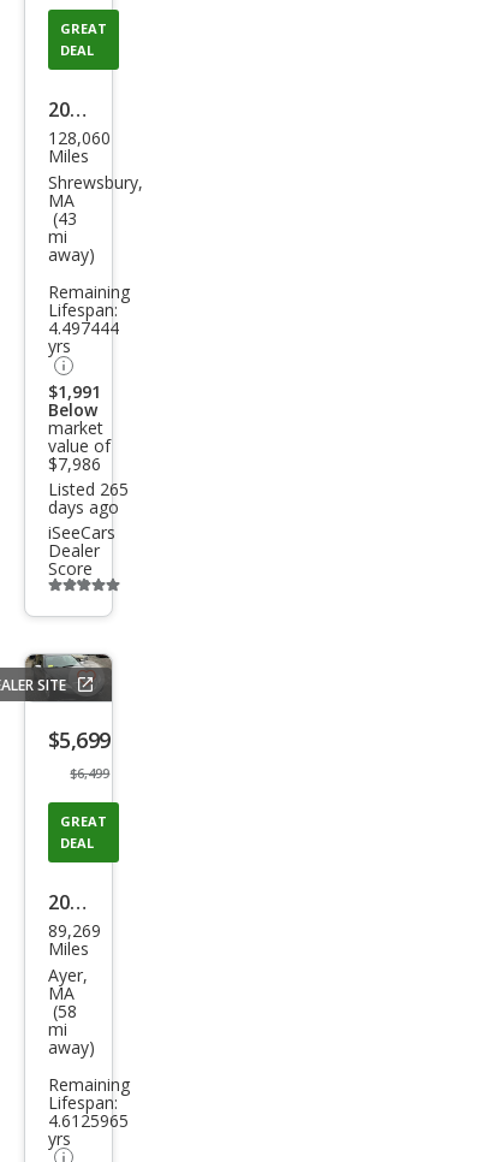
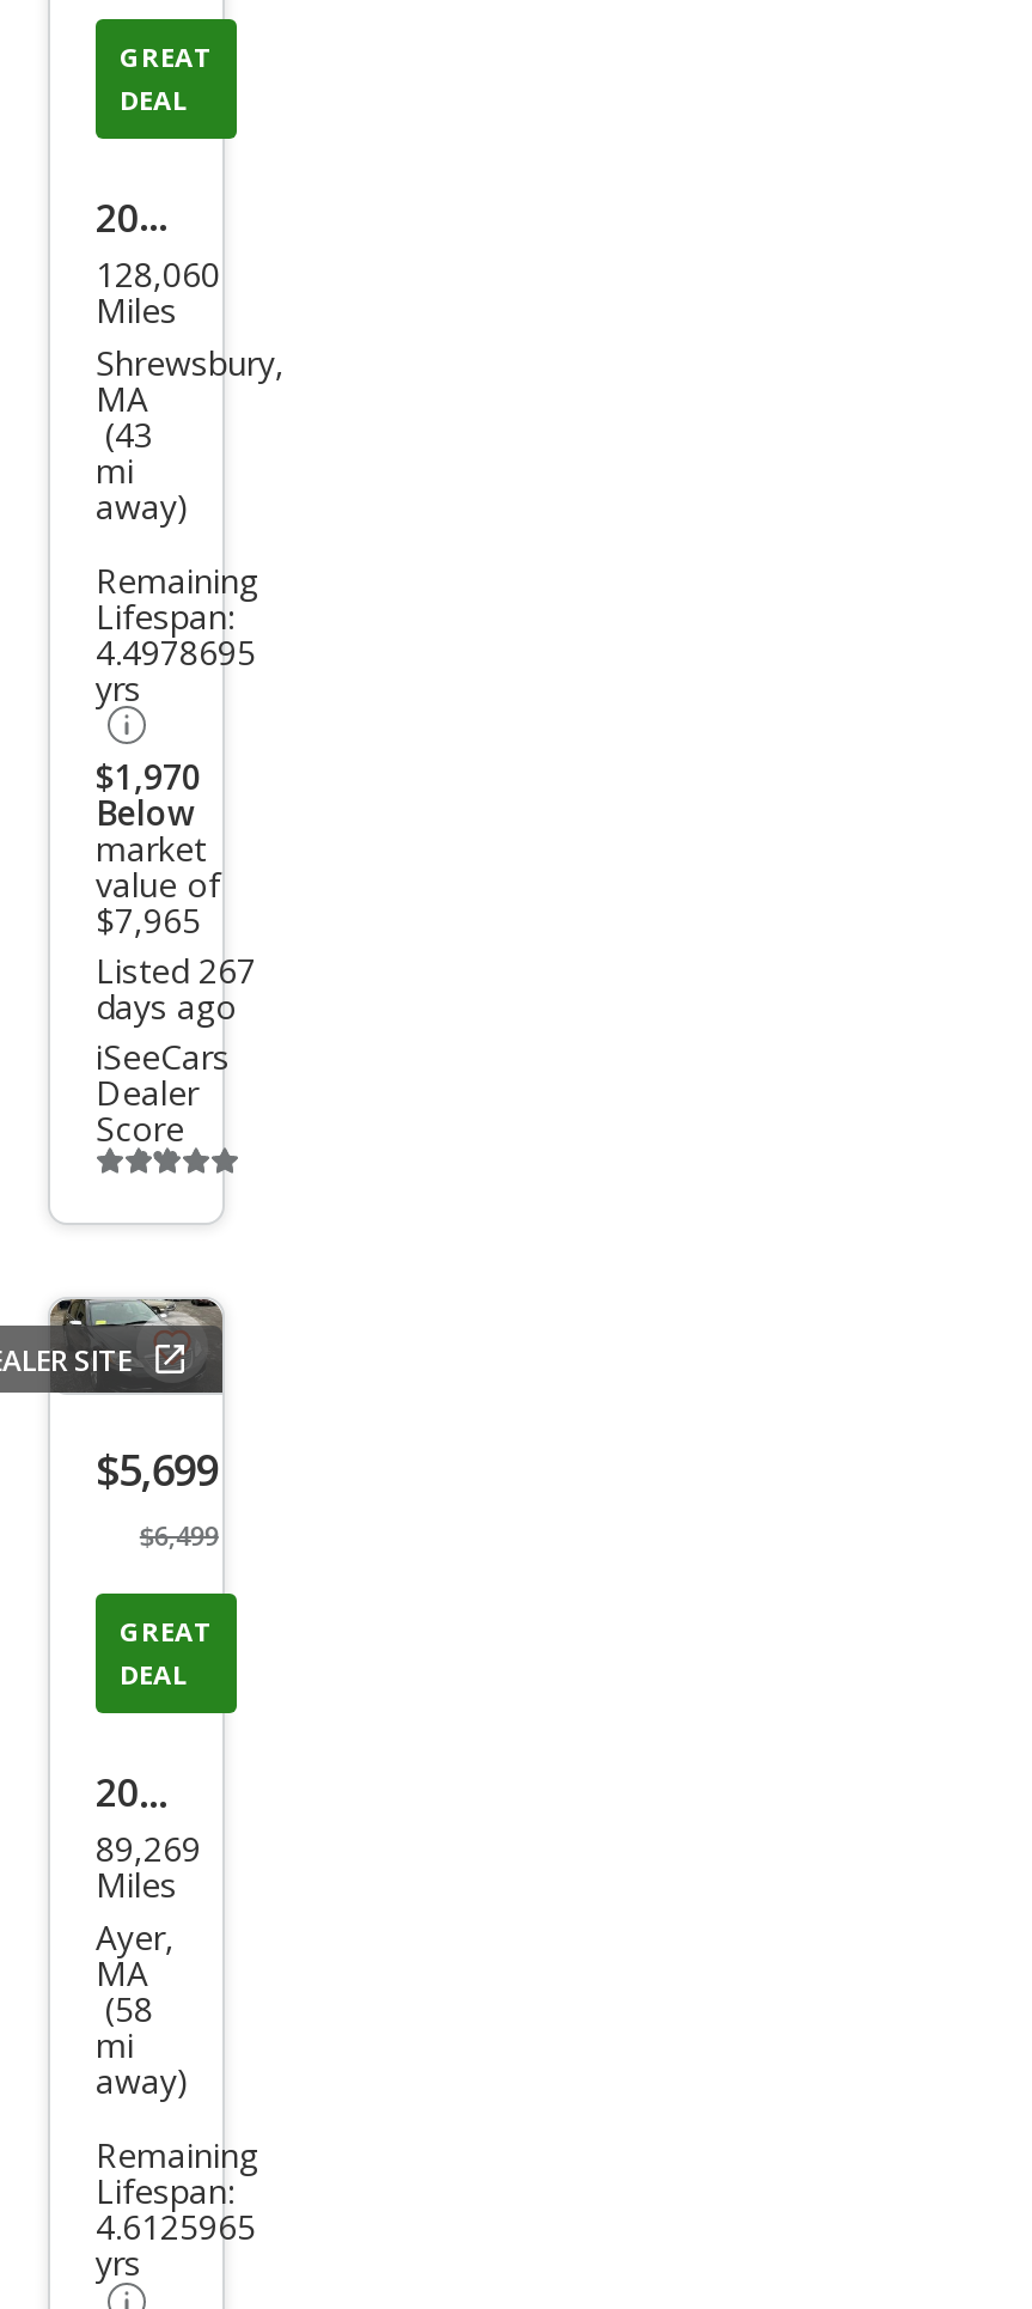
- 4.497444
+ 4.4978695

- $1,991
+ $1,970

- $7,986
+ $7,965

- Listed 265
+ Listed 267
